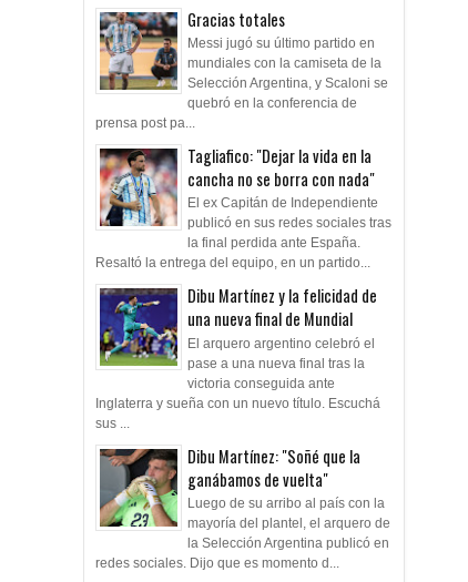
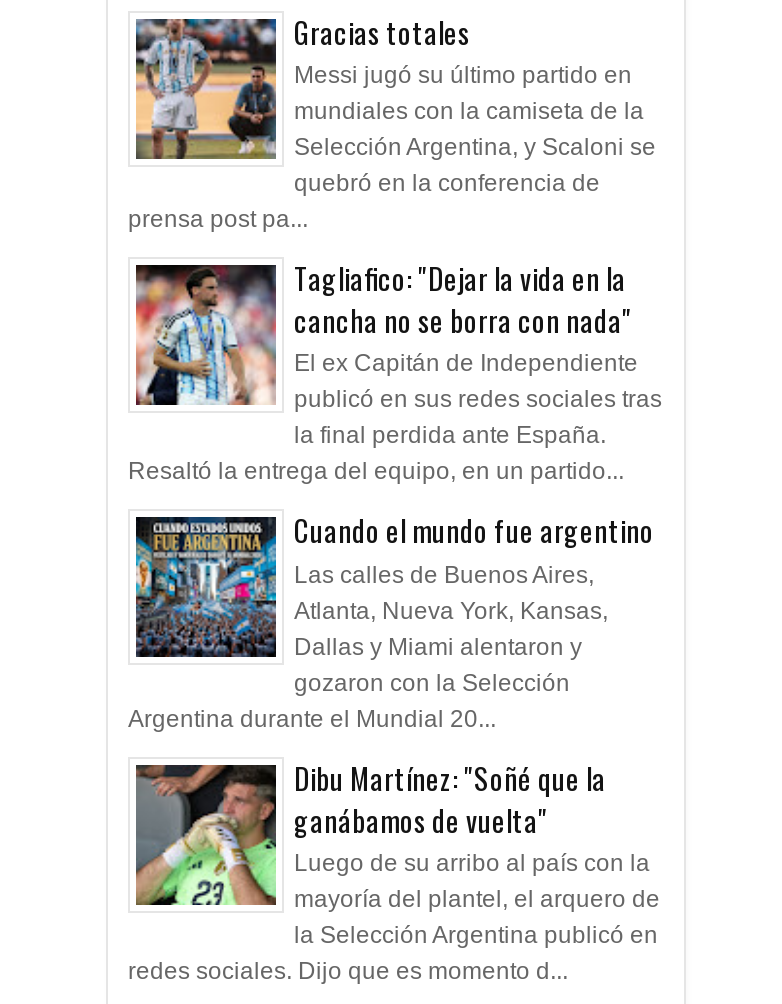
- [image]
- Dibu Martínez y la felicidad de
- una nueva final de Mundial
- El arquero argentino celebró el
- pase a una nueva final tras la
- victoria conseguida ante
- Inglaterra y sueña con un nuevo título. Escuchá
- sus ...
+ [image]
+ Cuando el mundo fue argentino
+ Las calles de Buenos Aires,
+ Atlanta, Nueva York, Kansas,
+ Dallas y Miami alentaron y
+ gozaron con la Selección
+ Argentina durante el Mundial 20...
